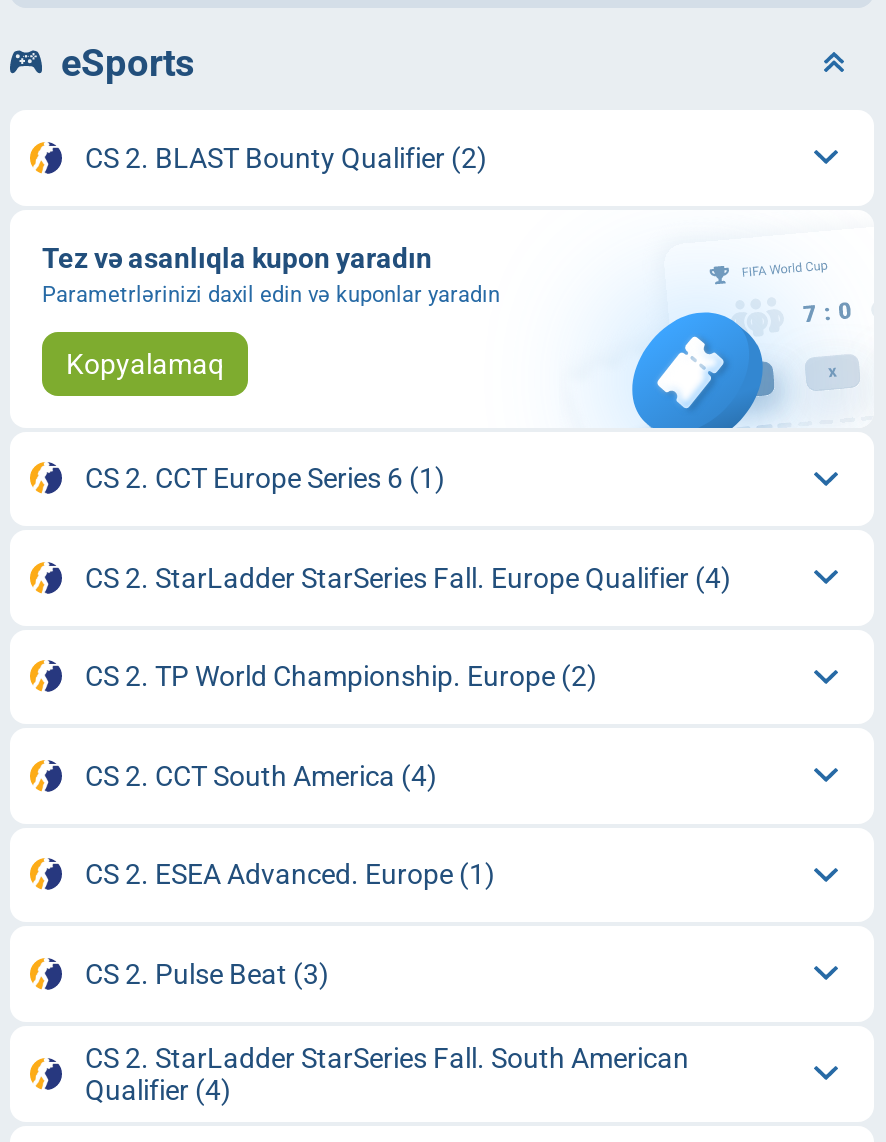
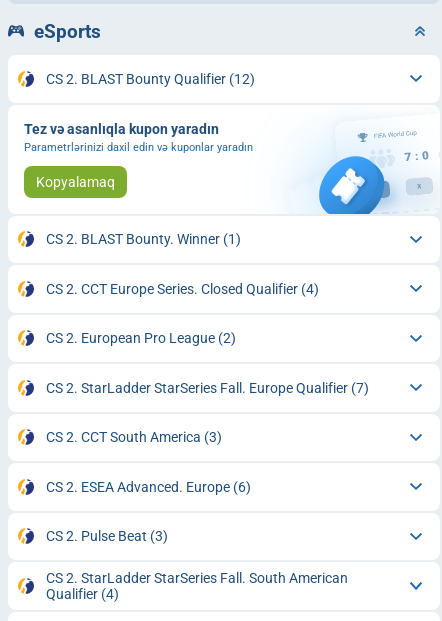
- CS 2. BLAST Bounty Qualifier (2)
+ CS 2. BLAST Bounty Qualifier (12)

- CS 2. CCT Europe Series 6 (1)
- CS 2. StarLadder StarSeries Fall. Europe Qualifier (4)
- CS 2. TP World Championship. Europe (2)
- CS 2. CCT South America (4)
- CS 2. ESEA Advanced. Europe (1)
+ CS 2. BLAST Bounty. Winner (1)
+ CS 2. CCT Europe Series. Closed Qualifier (4)
+ CS 2. European Pro League (2)
+ CS 2. StarLadder StarSeries Fall. Europe Qualifier (7)
+ CS 2. CCT South America (3)
+ CS 2. ESEA Advanced. Europe (6)
